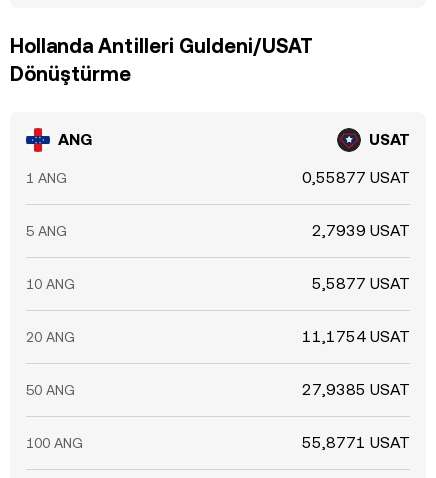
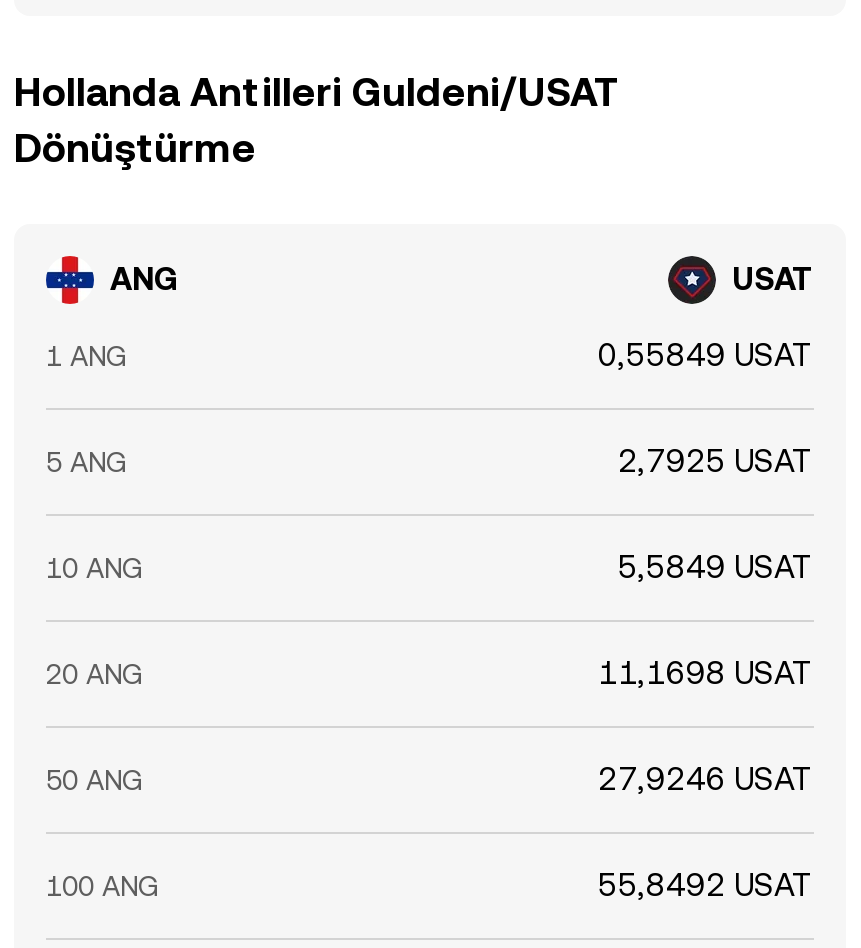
- 0,55877 USAT
+ 0,55849 USAT

- 2,7939 USAT
+ 2,7925 USAT

- 5,5877 USAT
+ 5,5849 USAT

- 11,1754 USAT
+ 11,1698 USAT

- 27,9385 USAT
+ 27,9246 USAT

- 55,8771 USAT
+ 55,8492 USAT
